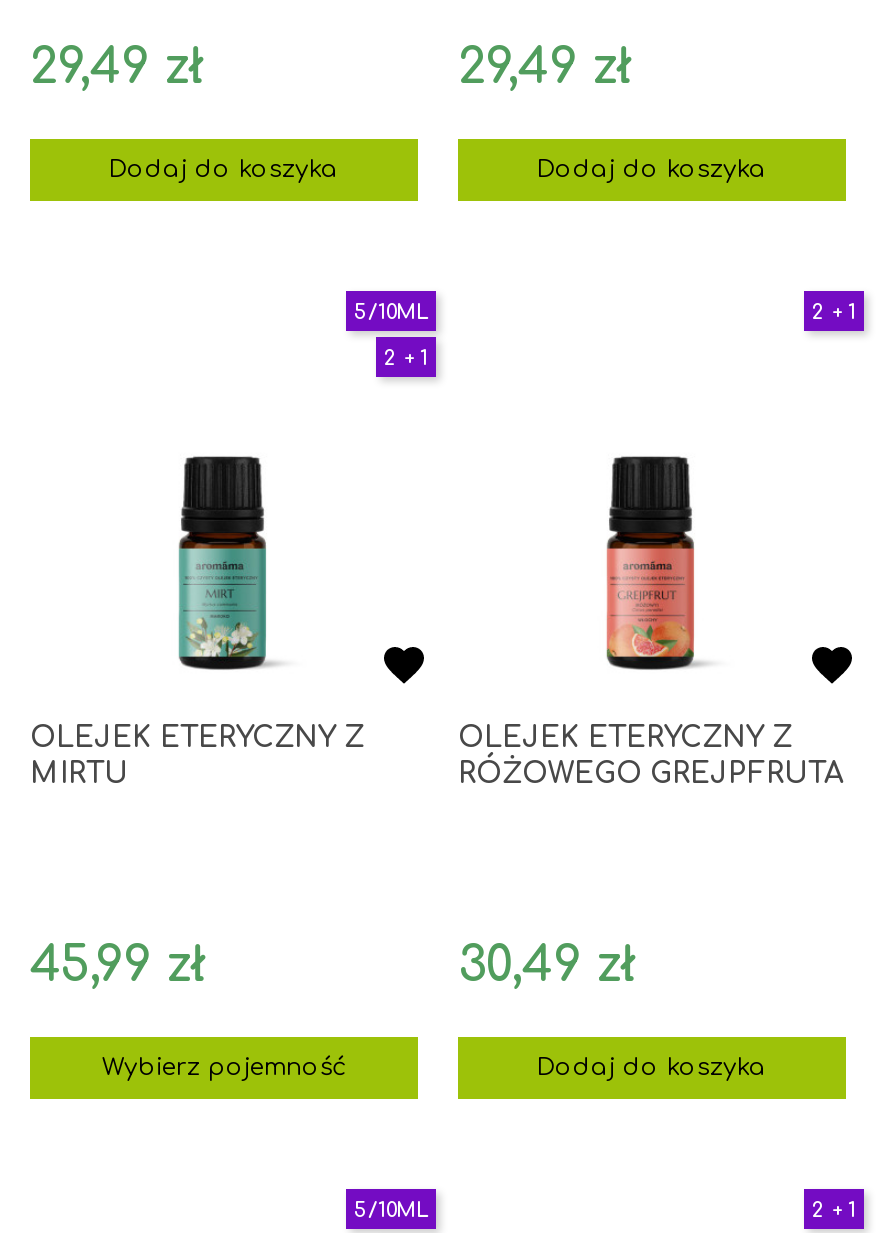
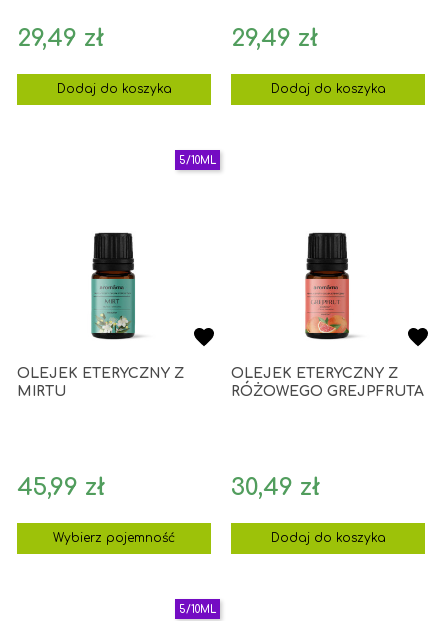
- 2 + 1

- 2 + 1

- 2 + 1
